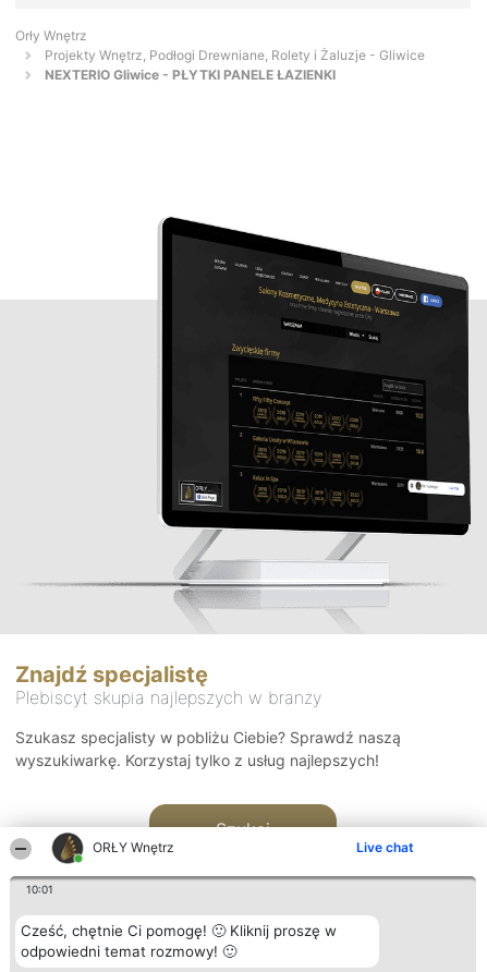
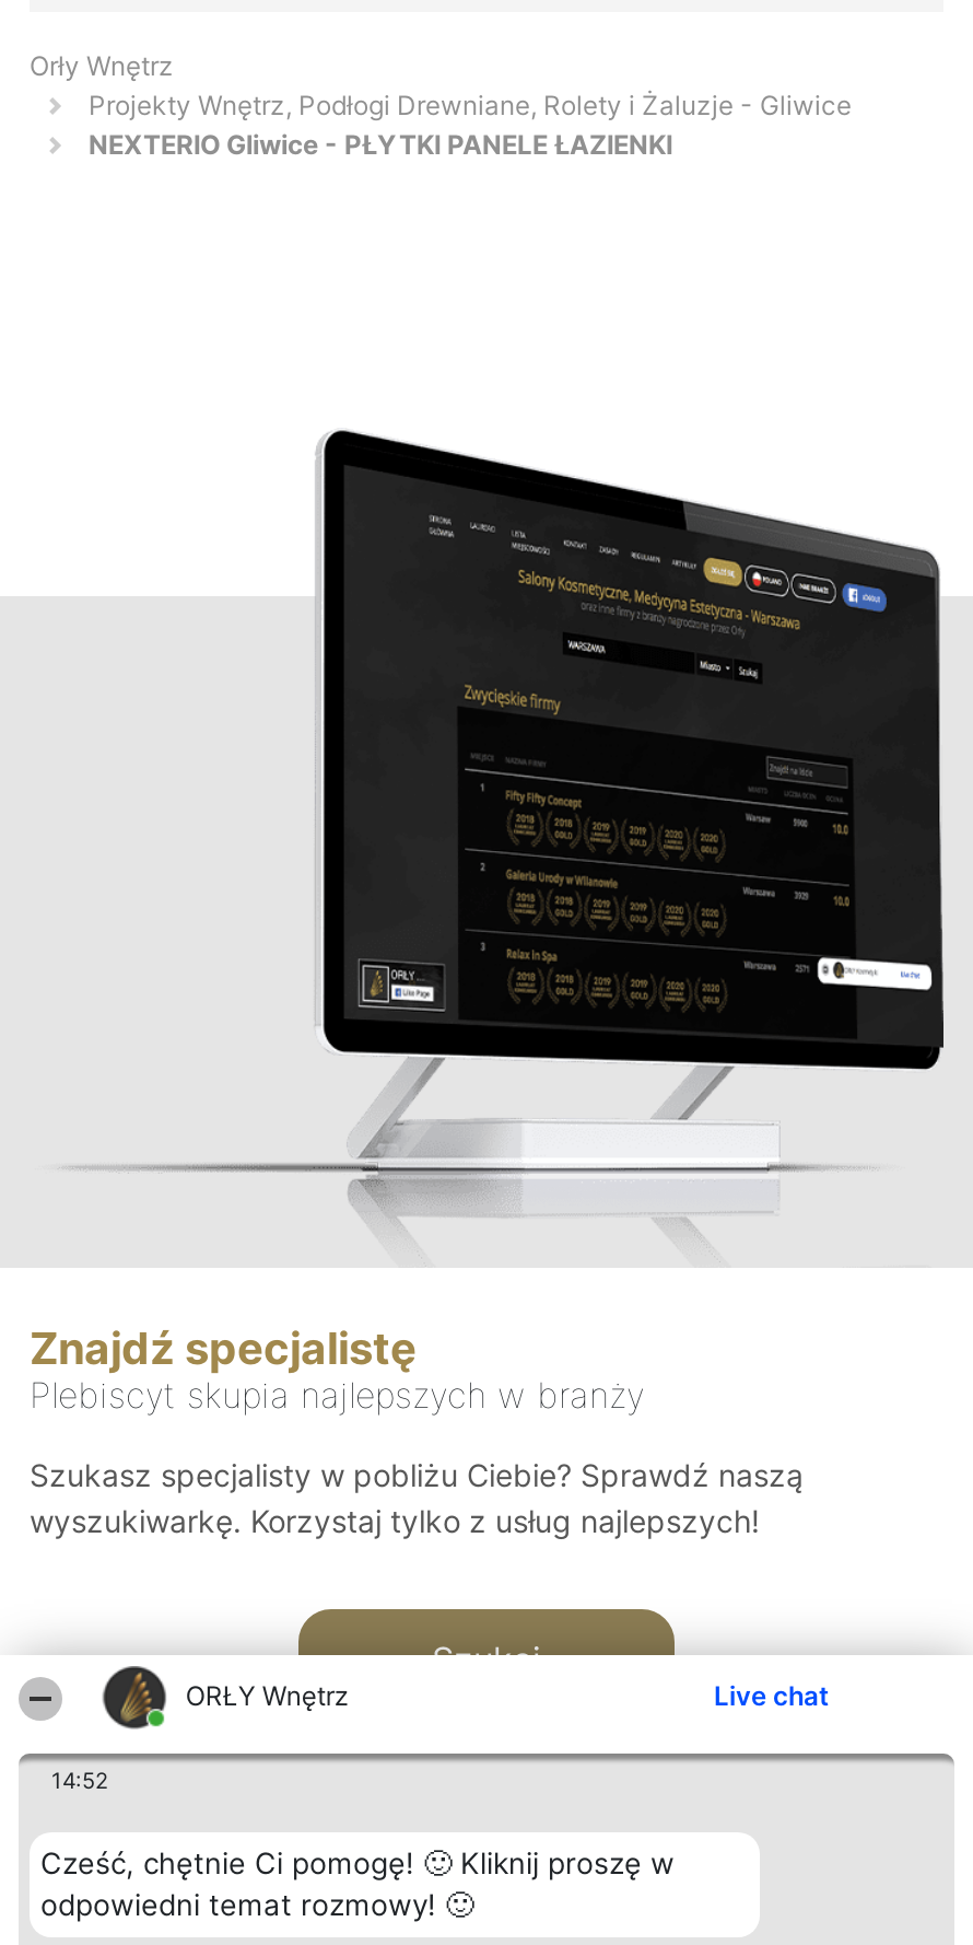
- 10:01
+ 14:52
